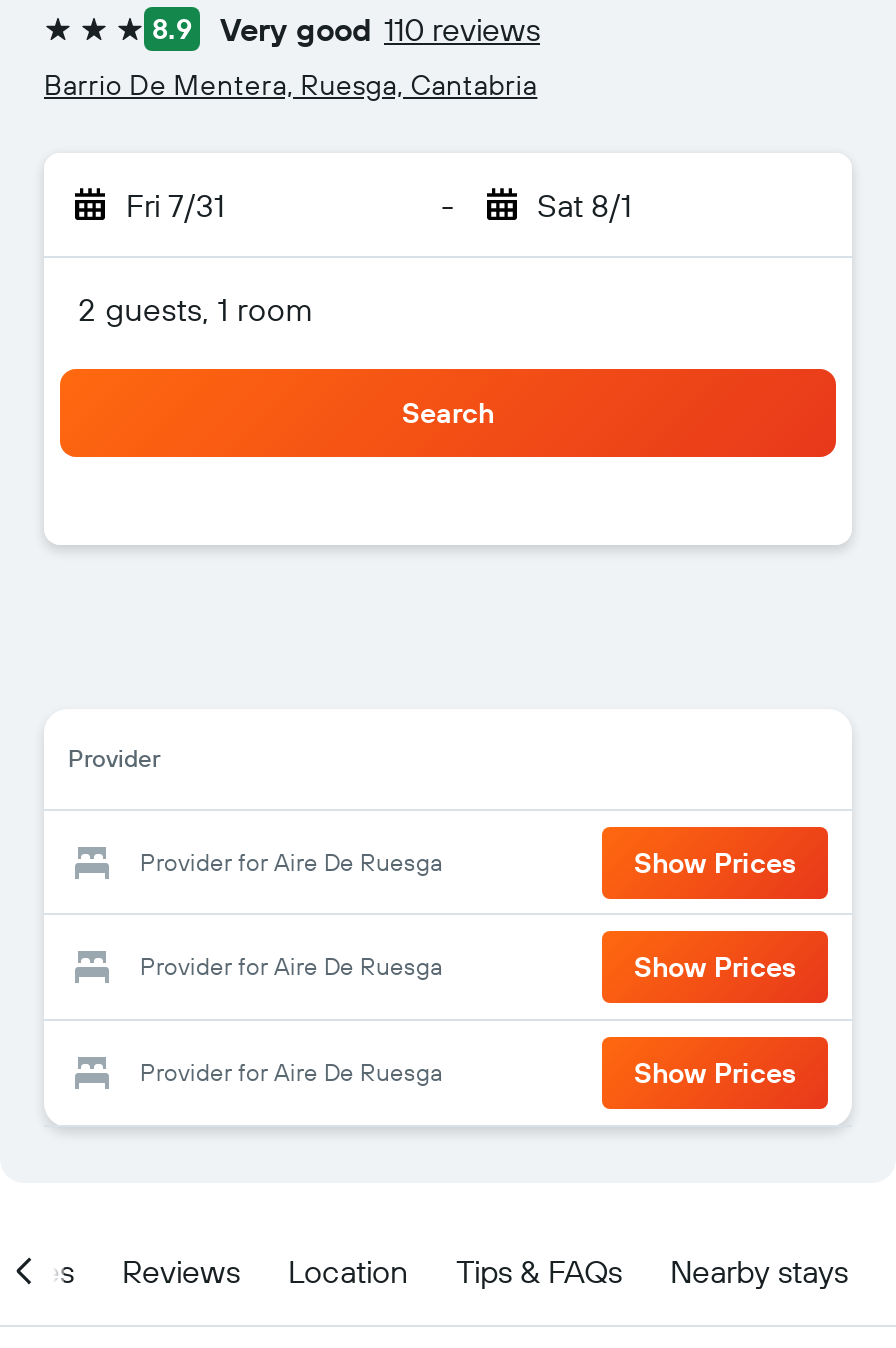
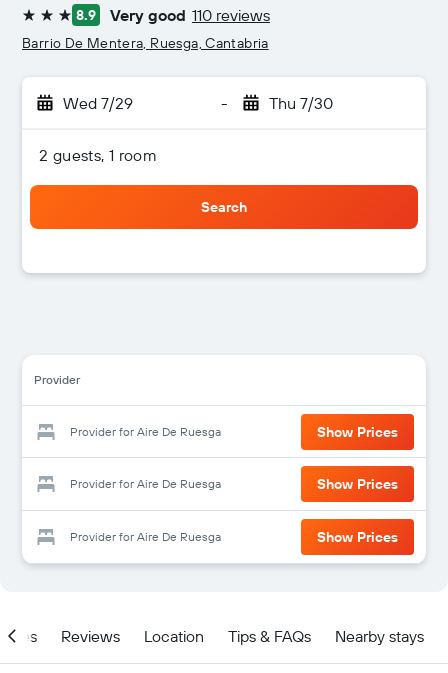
- Fri 7/31
+ Wed 7/29

- Sat 8/1
+ Thu 7/30
